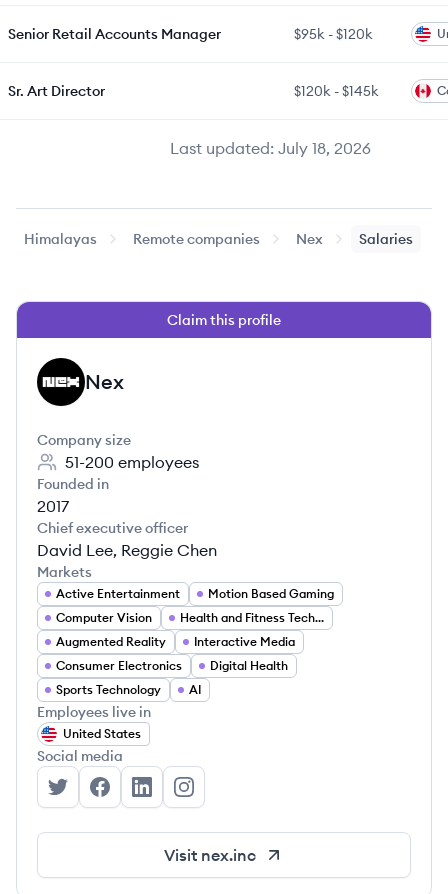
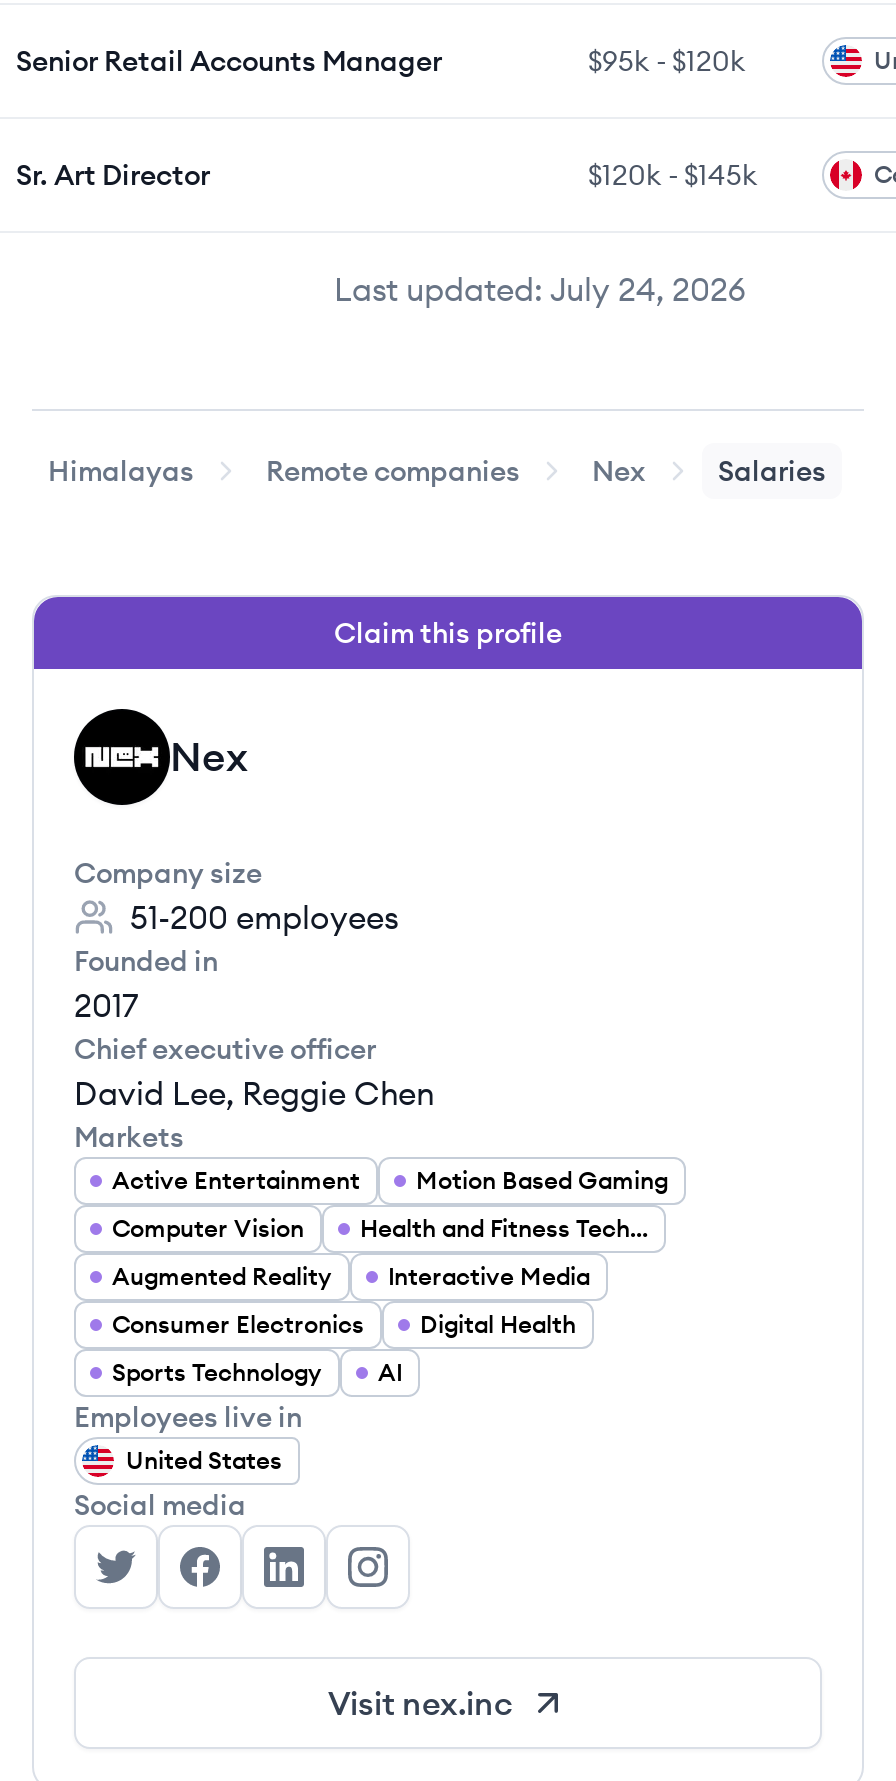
- Last updated: July 18, 2026
+ Last updated: July 24, 2026
